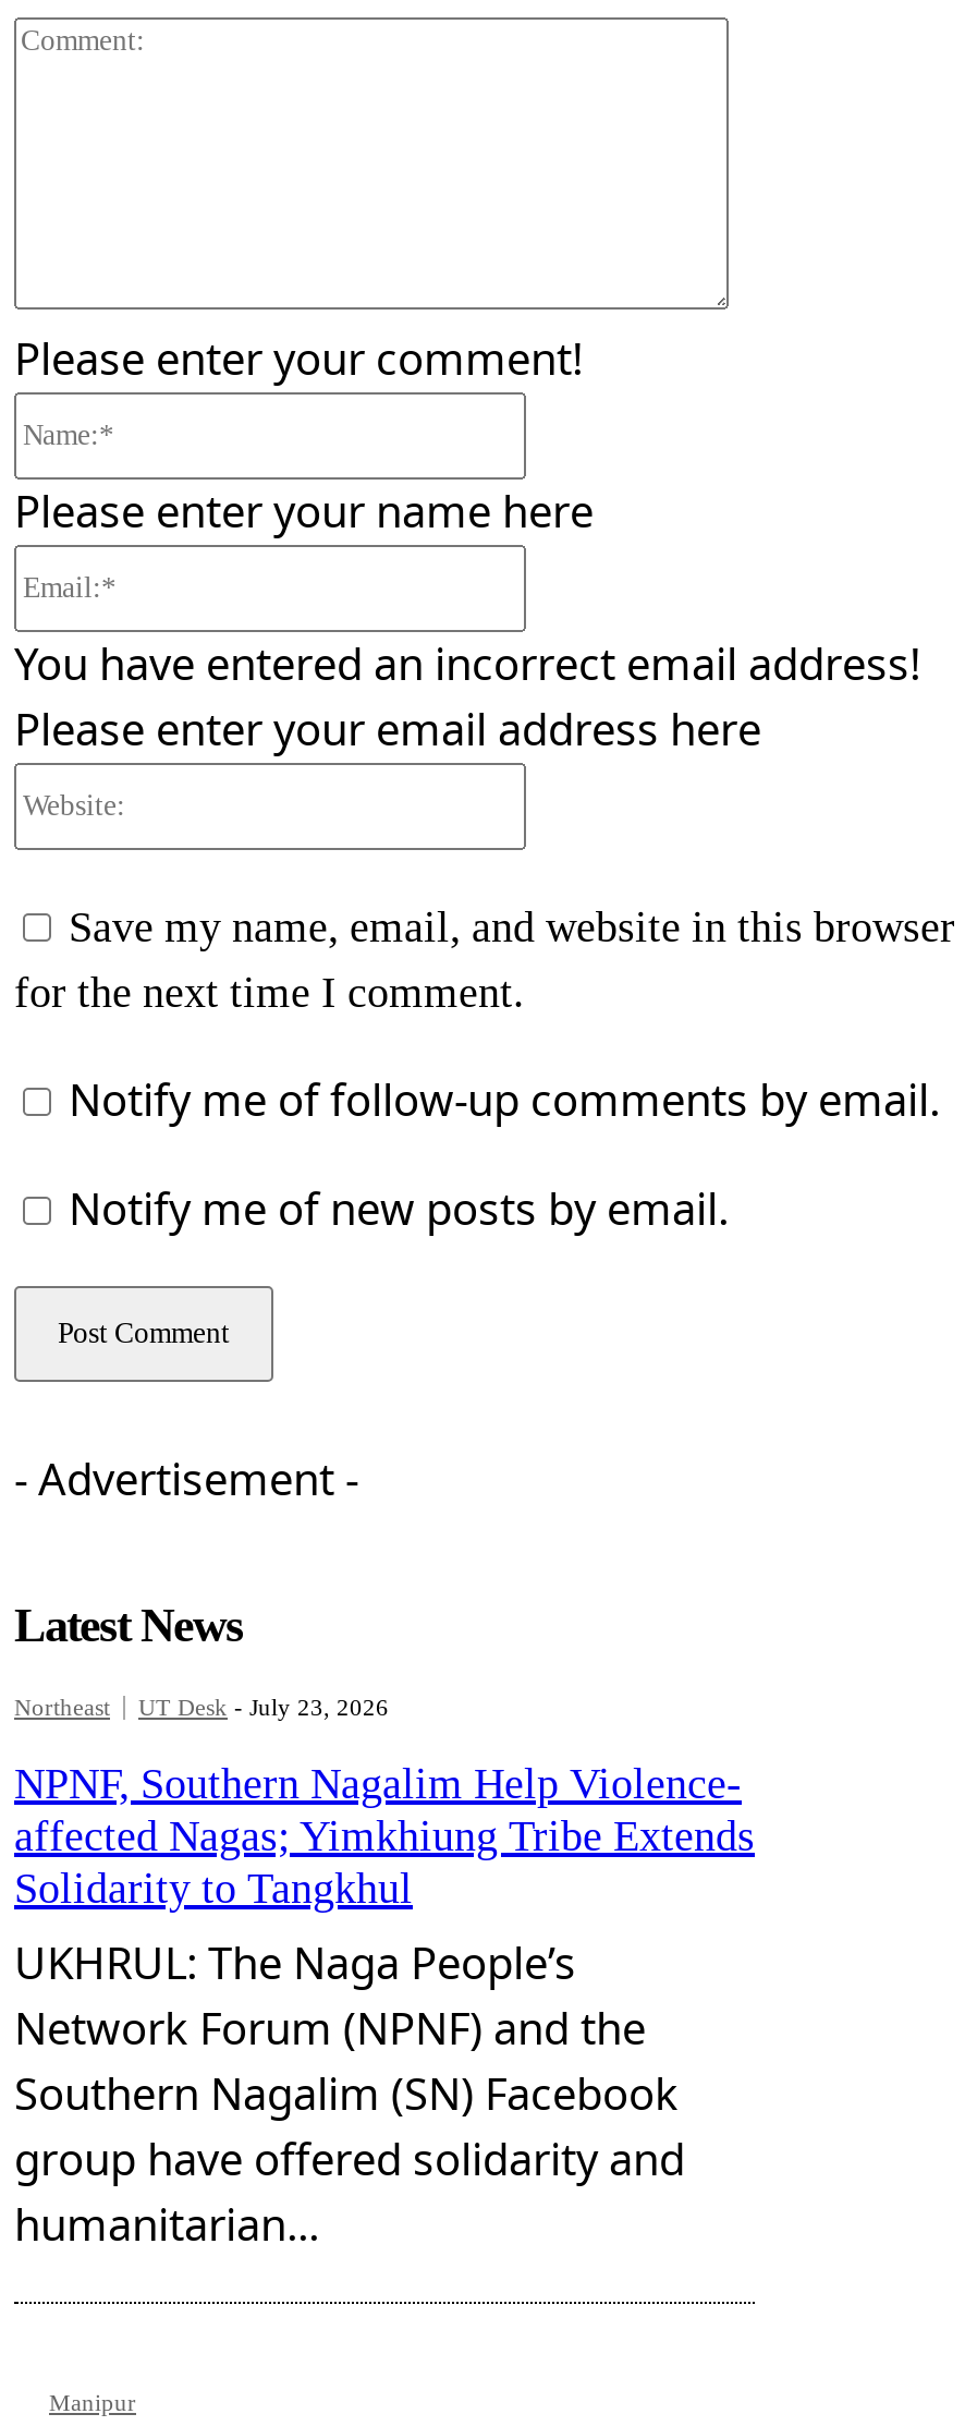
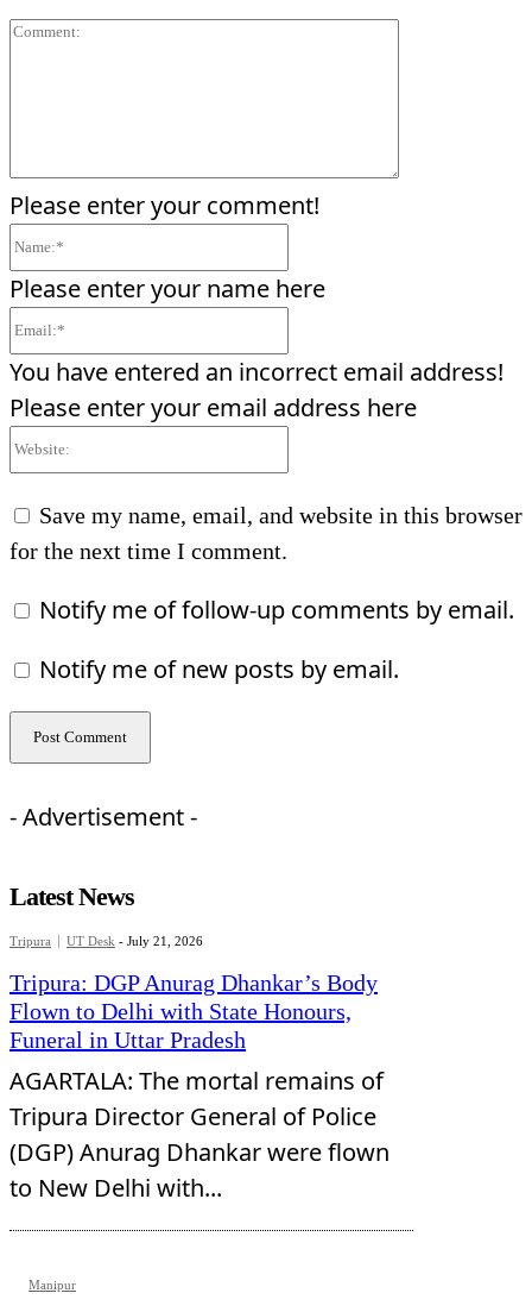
- Northeast
- UT Desk - July 23, 2026
+ Tripura
+ UT Desk - July 21, 2026

- NPNF, Southern Nagalim Help Violence-
- affected Nagas; Yimkhiung Tribe Extends
- Solidarity to Tangkhul
- UKHRUL: The Naga People’s
- Network Forum (NPNF) and the
- Southern Nagalim (SN) Facebook
- group have offered solidarity and
- humanitarian...
+ Tripura: DGP Anurag Dhankar’s Body
+ Flown to Delhi with State Honours,
+ Funeral in Uttar Pradesh
+ AGARTALA: The mortal remains of
+ Tripura Director General of Police
+ (DGP) Anurag Dhankar were flown
+ to New Delhi with...
